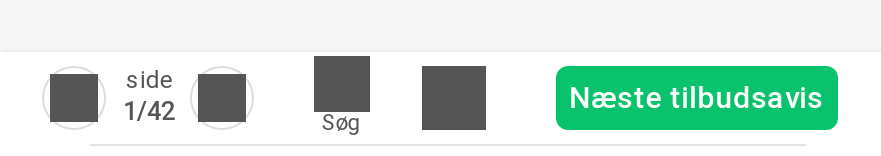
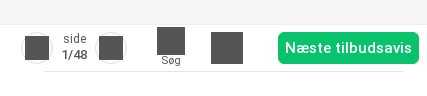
- 1/42
+ 1/48
